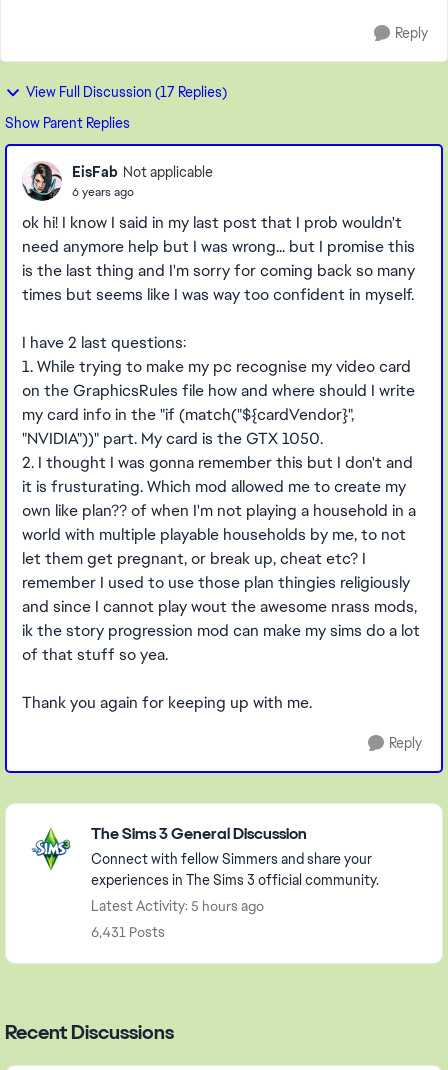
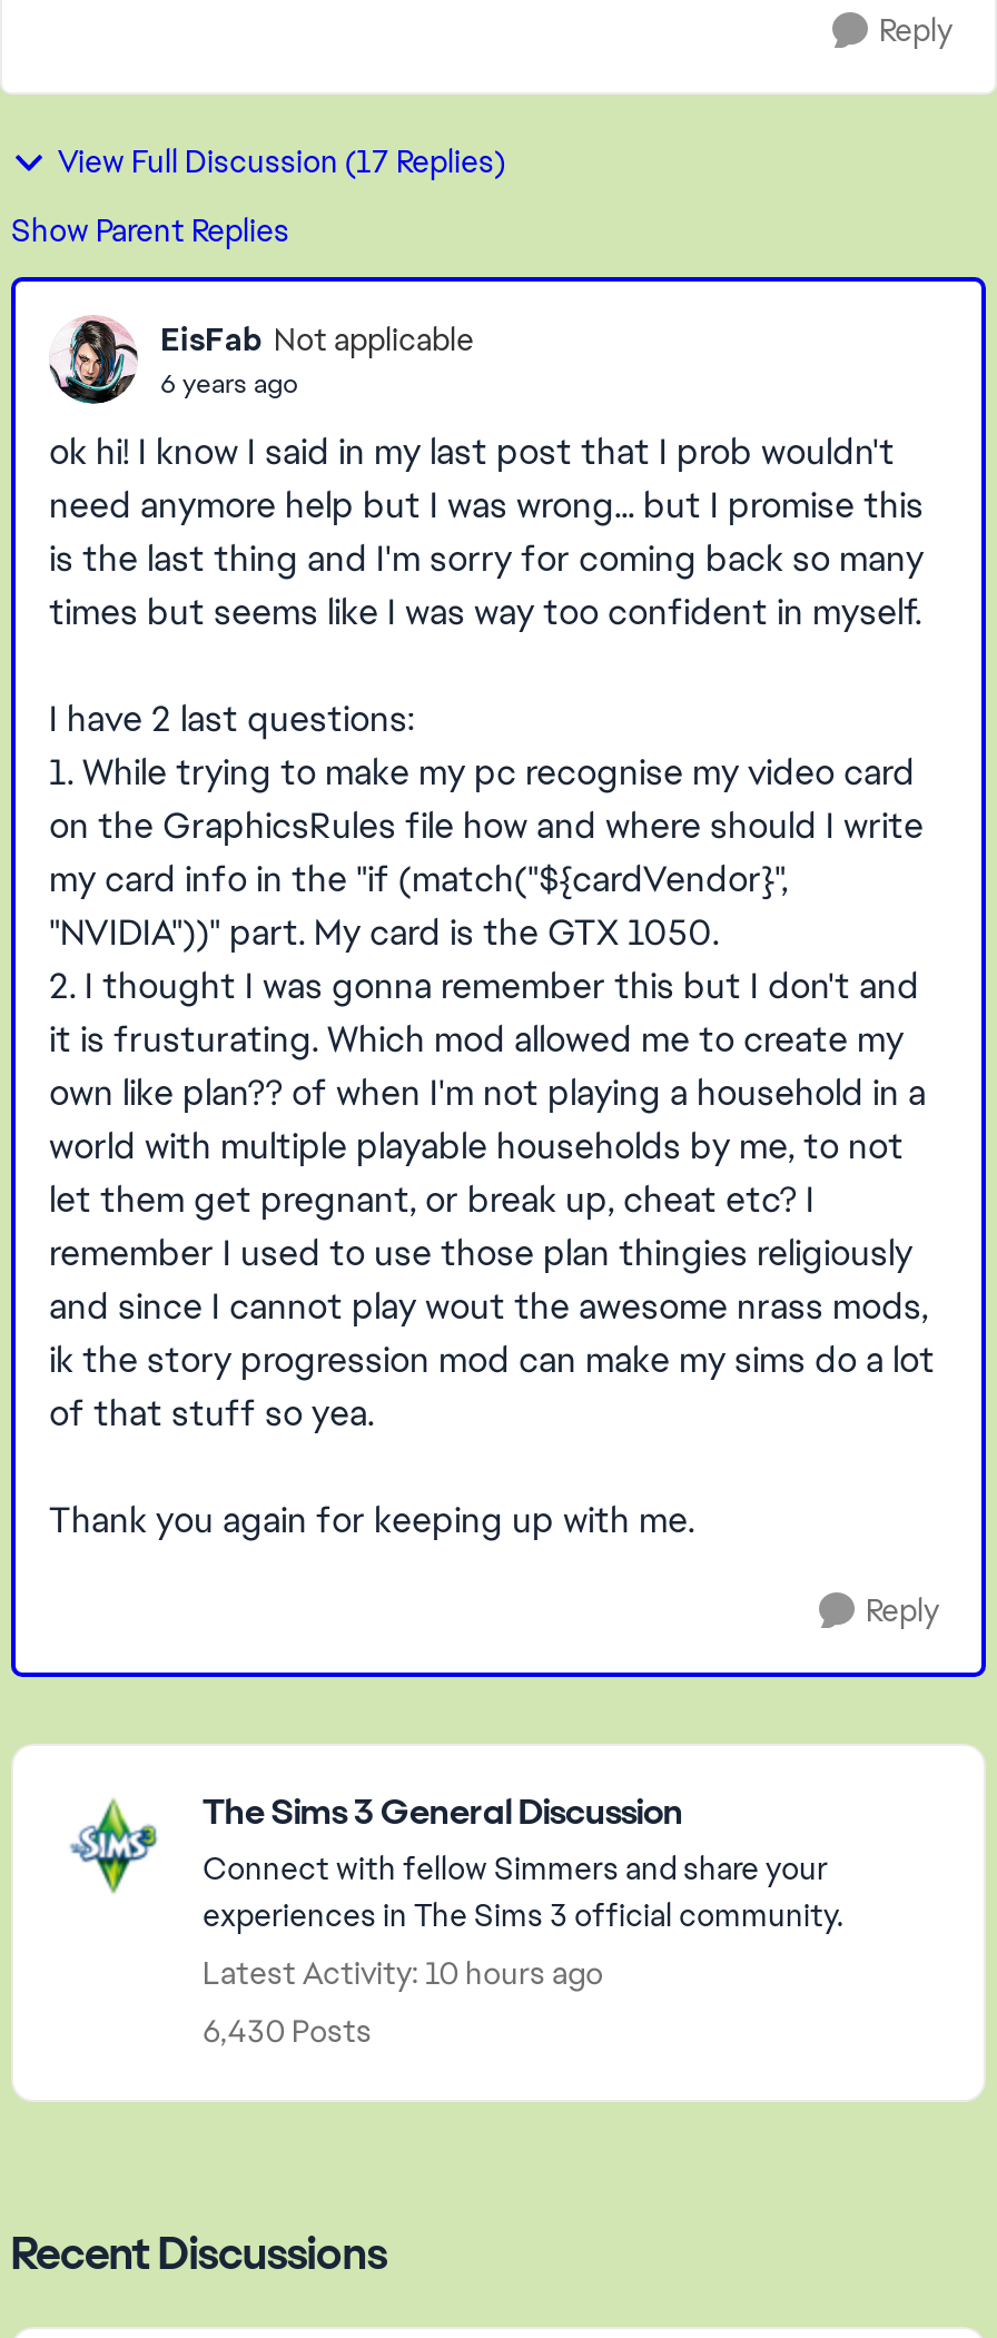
- Latest Activity: 5 hours ago
+ Latest Activity: 10 hours ago

- 6,431 Posts
+ 6,430 Posts
